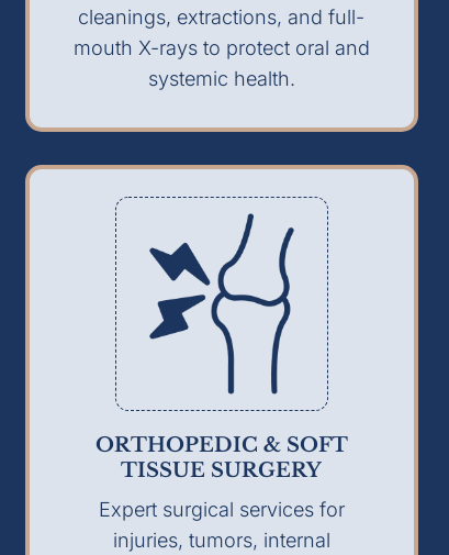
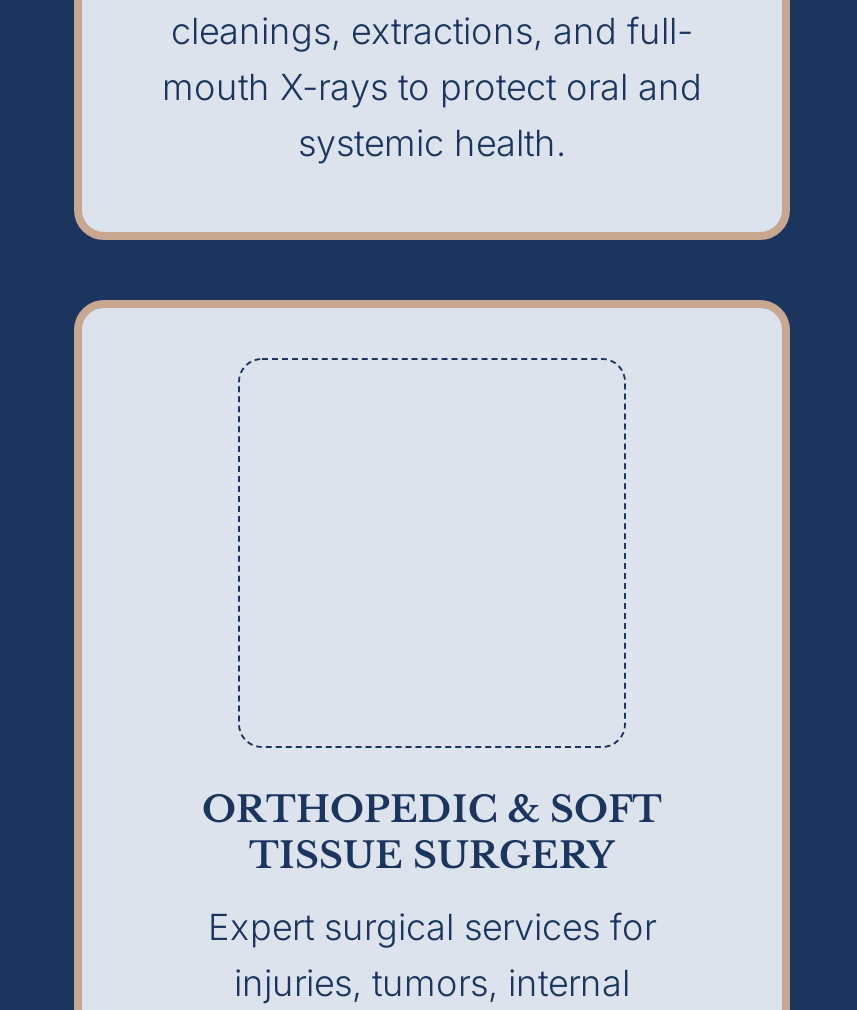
- [image]
